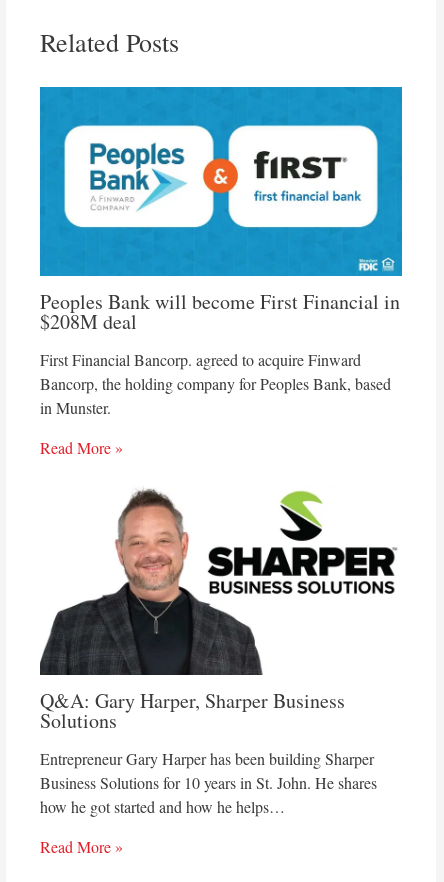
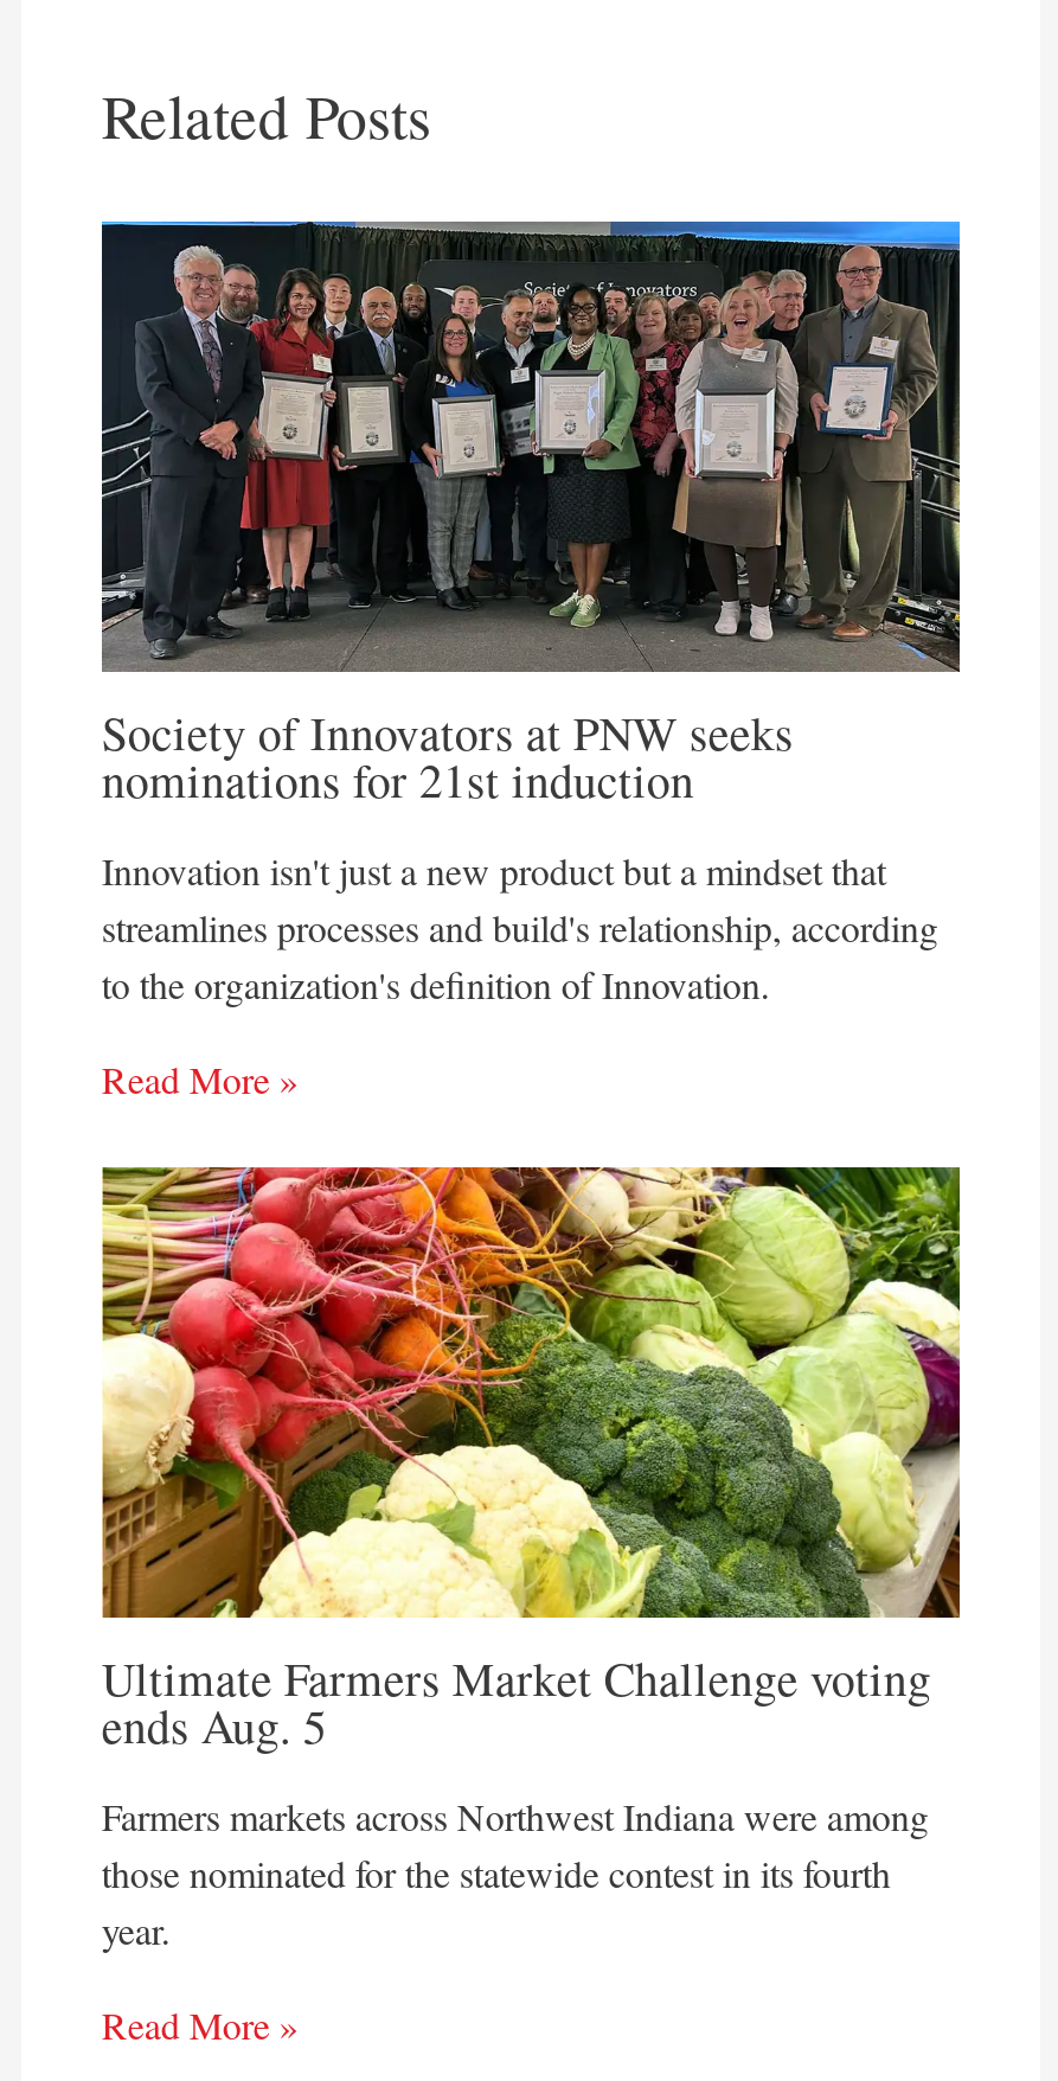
- [image]
- Peoples Bank will become First Financial in
- $208M deal
+ [image]
+ Society of Innovators at PNW seeks
+ nominations for 21st induction

- First Financial Bancorp. agreed to acquire Finward
- Bancorp, the holding company for Peoples Bank, based
- in Munster.
+ Innovation isn't just a new product but a mindset that
+ streamlines processes and build's relationship, according
+ to the organization's definition of Innovation.

- [image]
- Q&A: Gary Harper, Sharper Business
- Solutions
+ [image]
+ Ultimate Farmers Market Challenge voting
+ ends Aug. 5

- Entrepreneur Gary Harper has been building Sharper
- Business Solutions for 10 years in St. John. He shares
- how he got started and how he helps…
+ Farmers markets across Northwest Indiana were among
+ those nominated for the statewide contest in its fourth
+ year.
